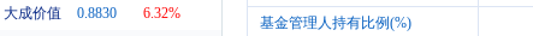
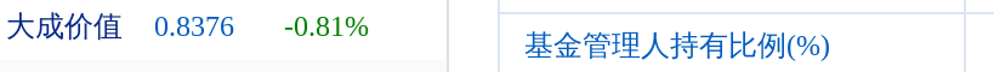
- 0.8830
+ 0.8376

- 6.32%
+ -0.81%
